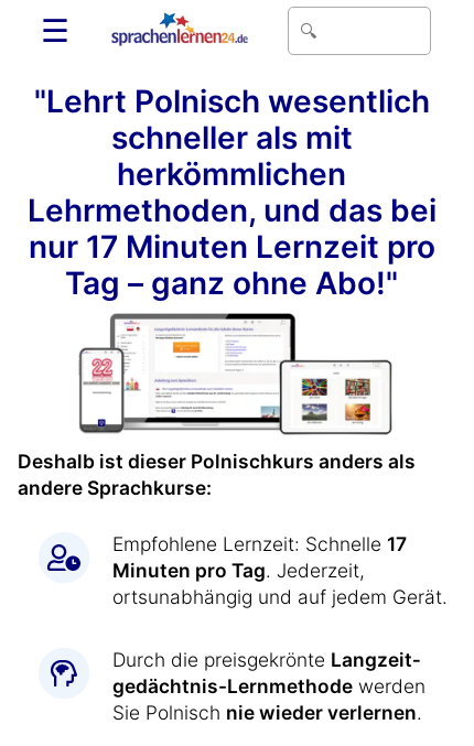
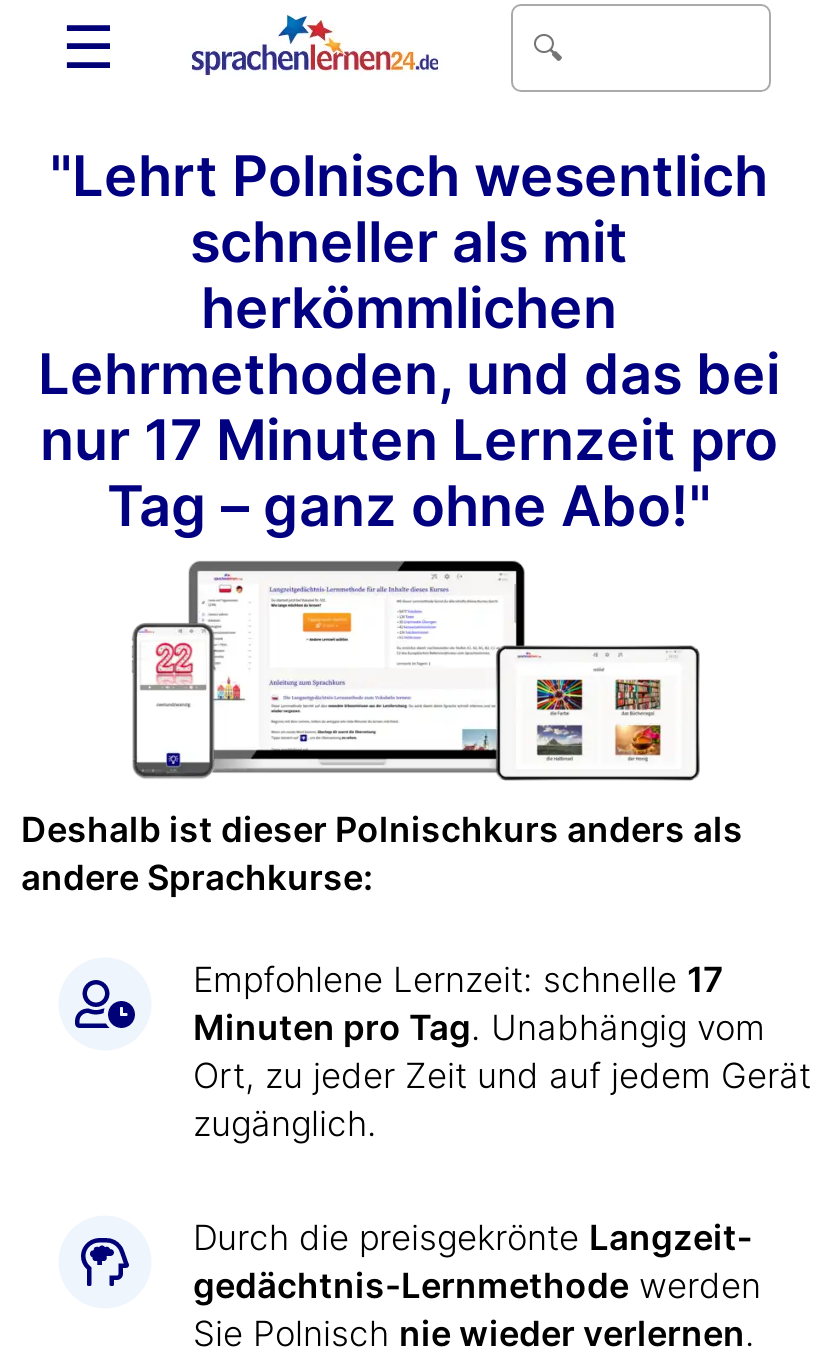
- Empfohlene Lernzeit: Schnelle 17
- Minuten pro Tag. Jederzeit,
- ortsunabhängig und auf jedem Gerät.
+ Empfohlene Lernzeit: schnelle 17
+ Minuten pro Tag. Unabhängig vom
+ Ort, zu jeder Zeit und auf jedem Gerät
+ zugänglich.
